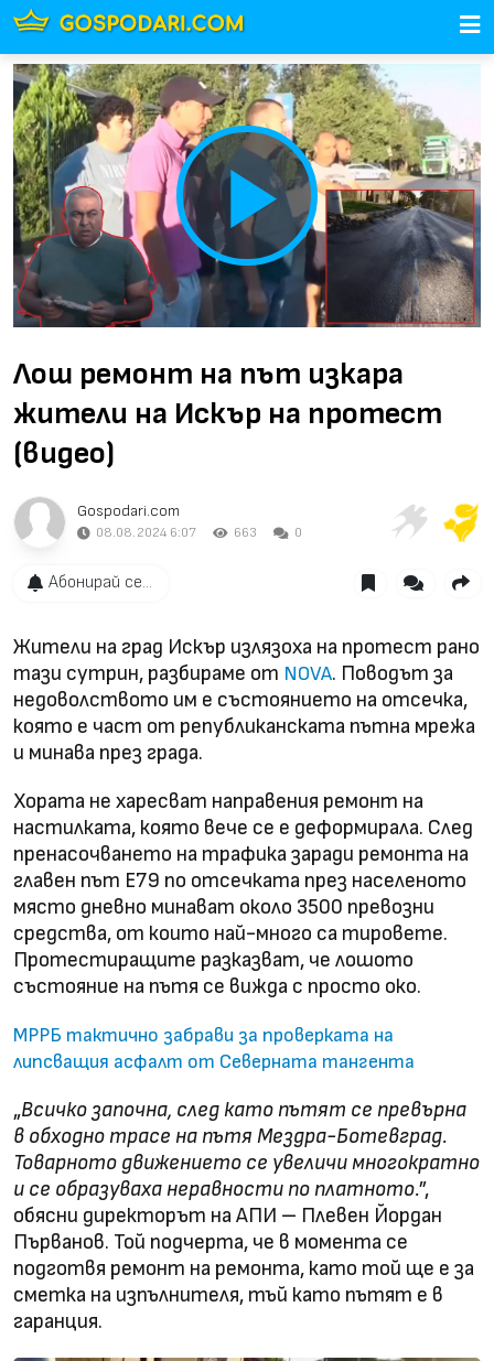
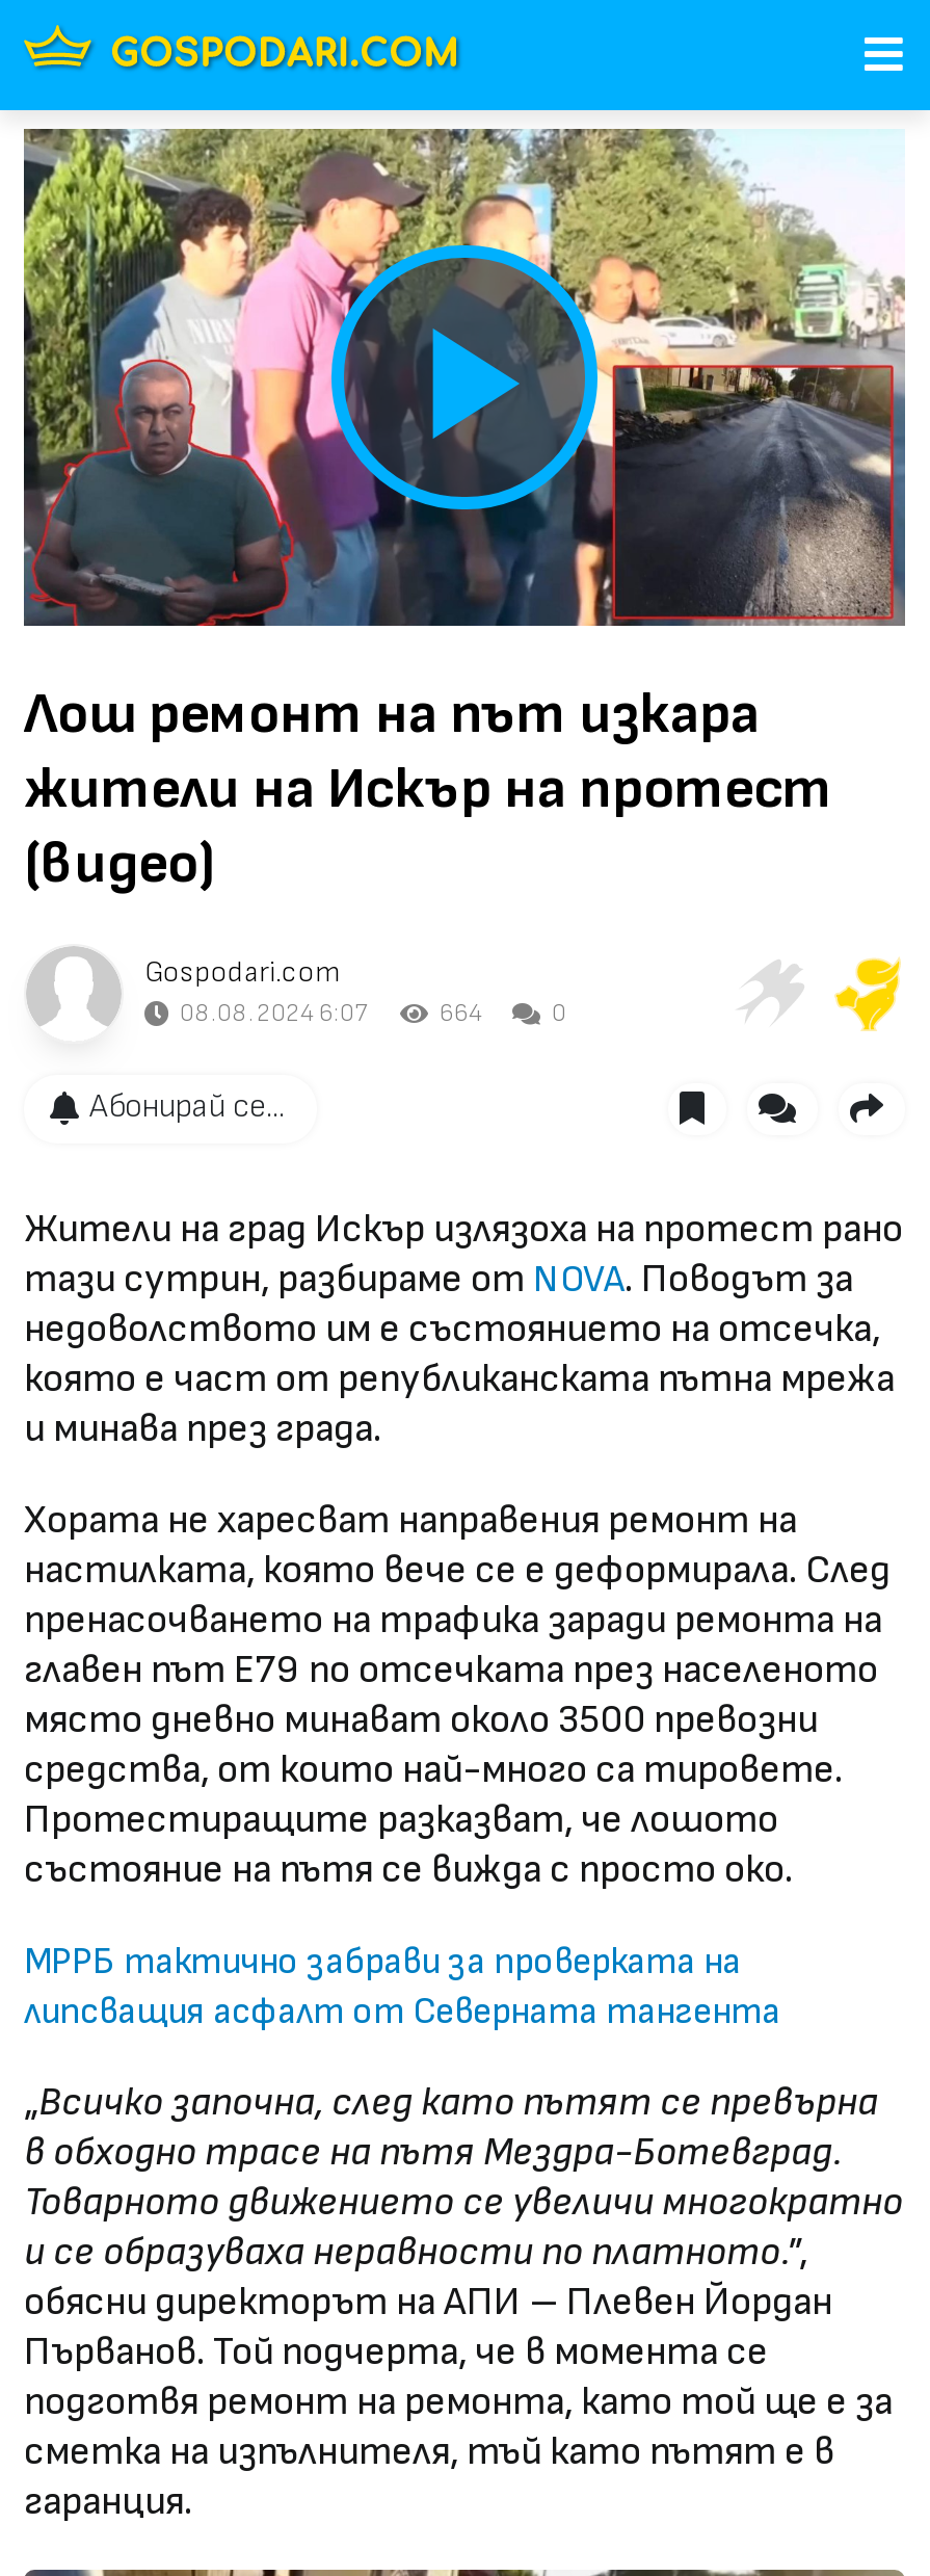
- 663
+ 664
